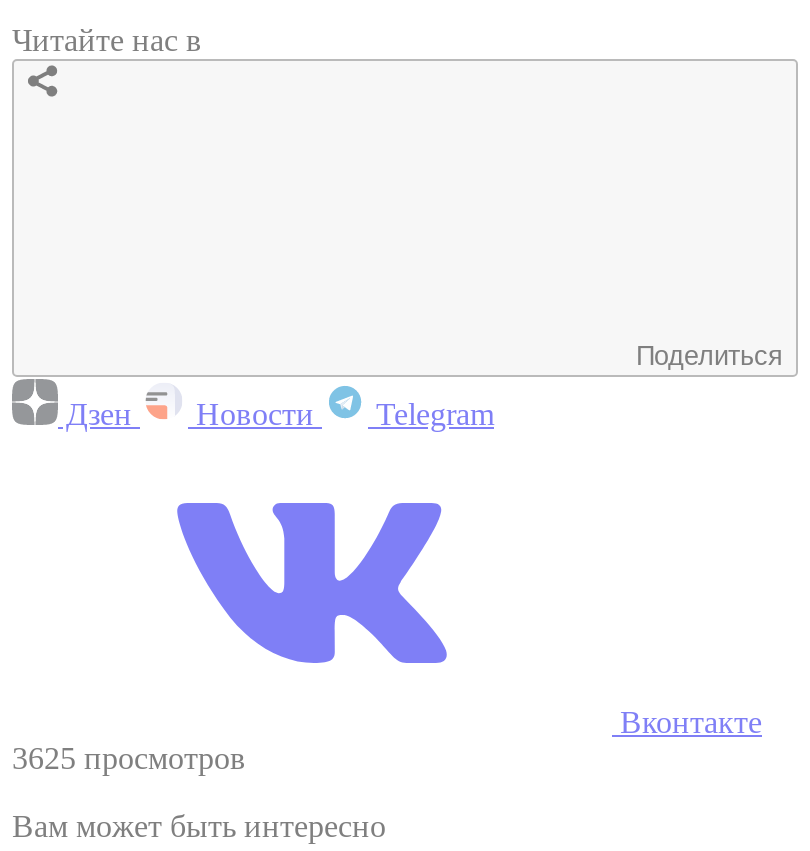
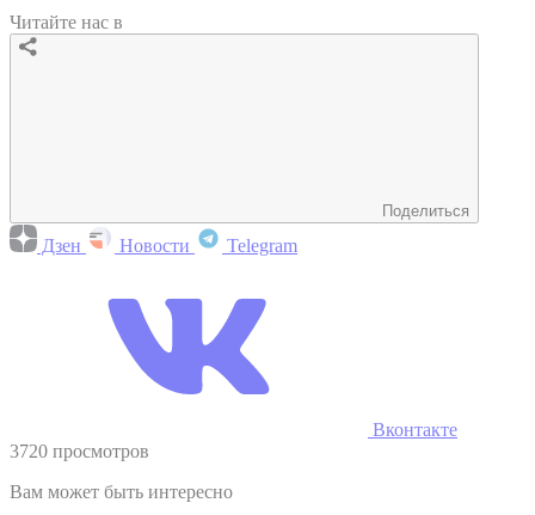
- 3625 просмотров
+ 3720 просмотров
